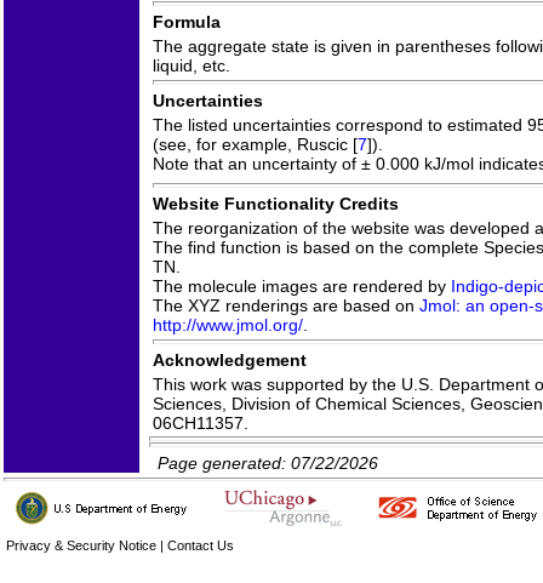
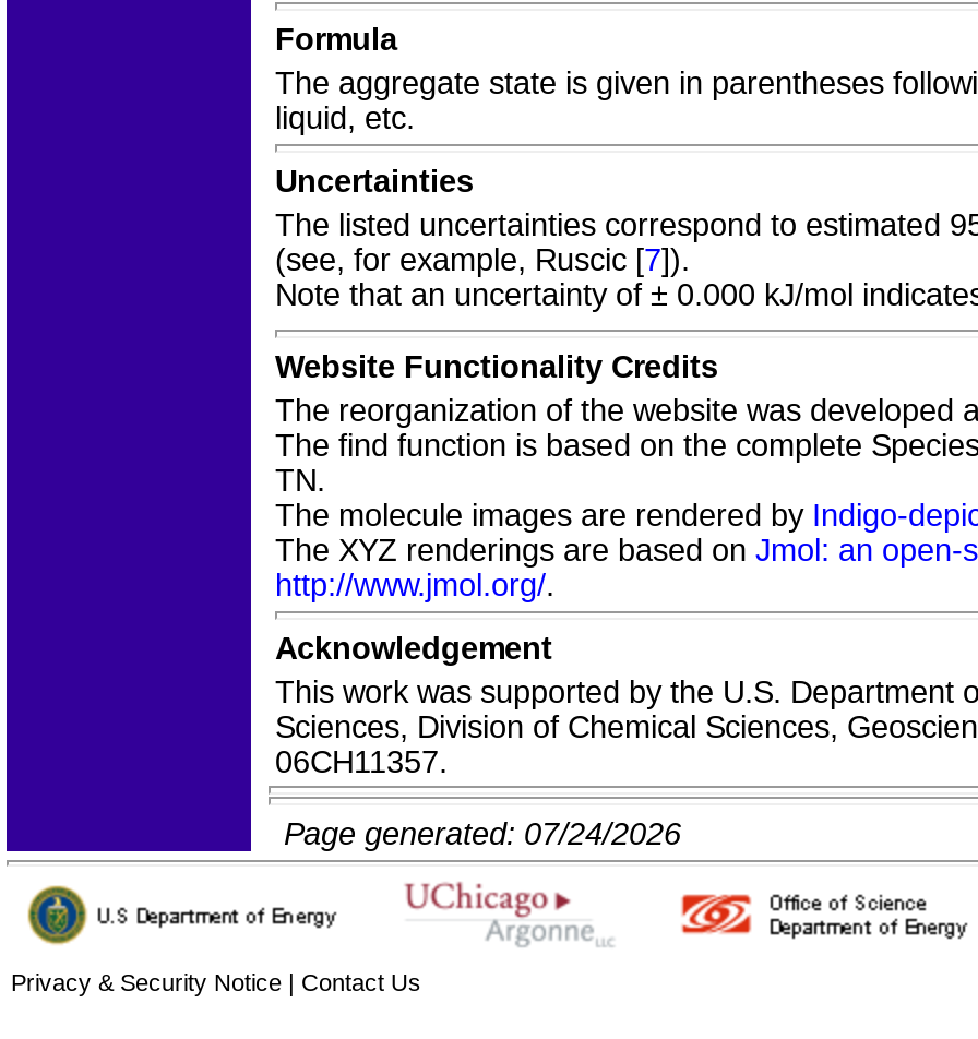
- Page generated: 07/22/2026
+ Page generated: 07/24/2026
